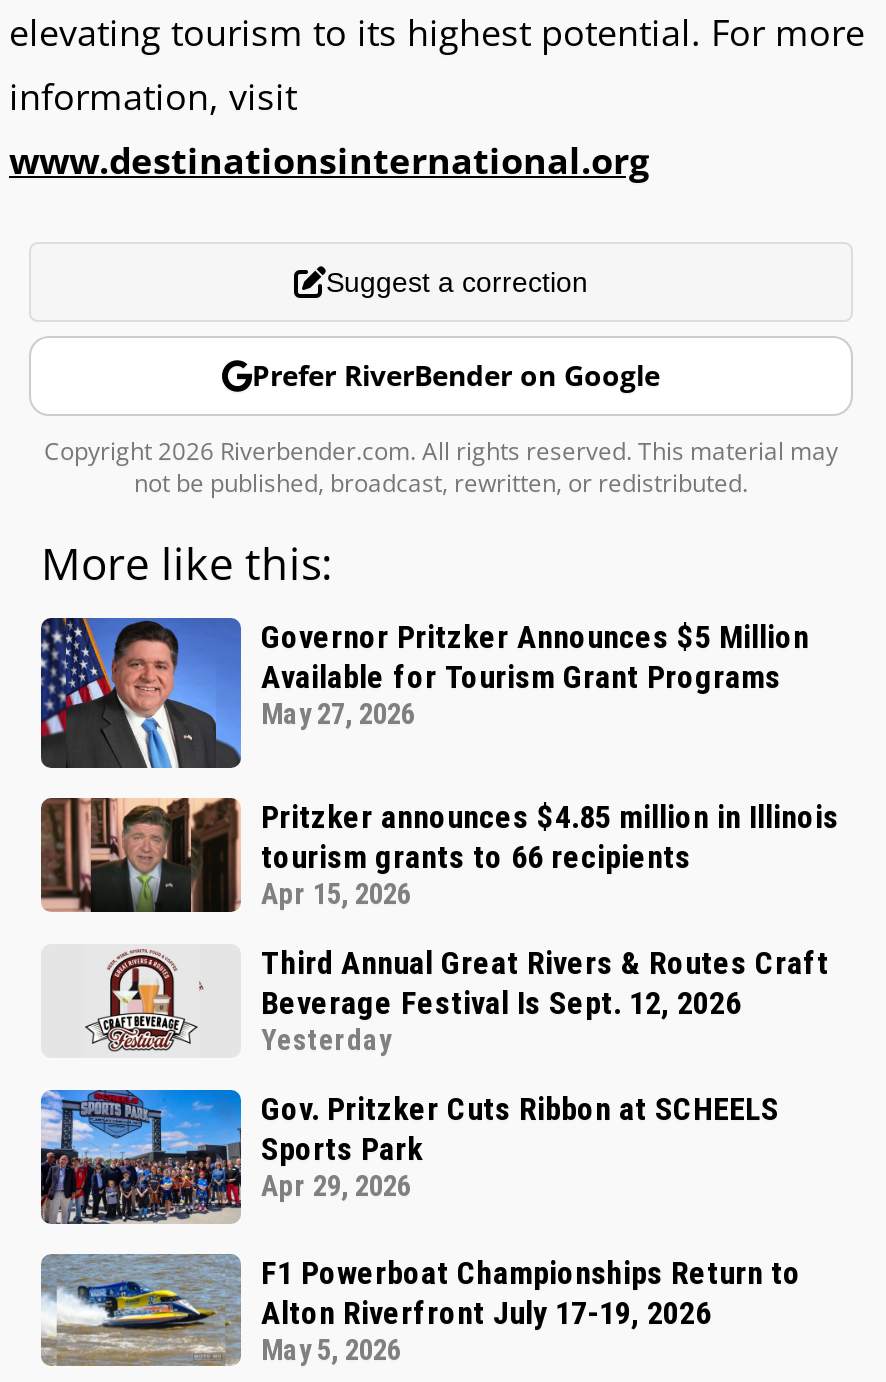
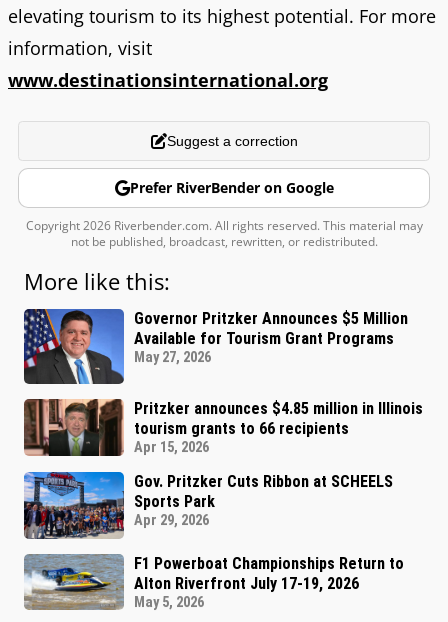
- [image]
- Third Annual Great Rivers & Routes Craft
- Beverage Festival Is Sept. 12, 2026
- Yesterday
